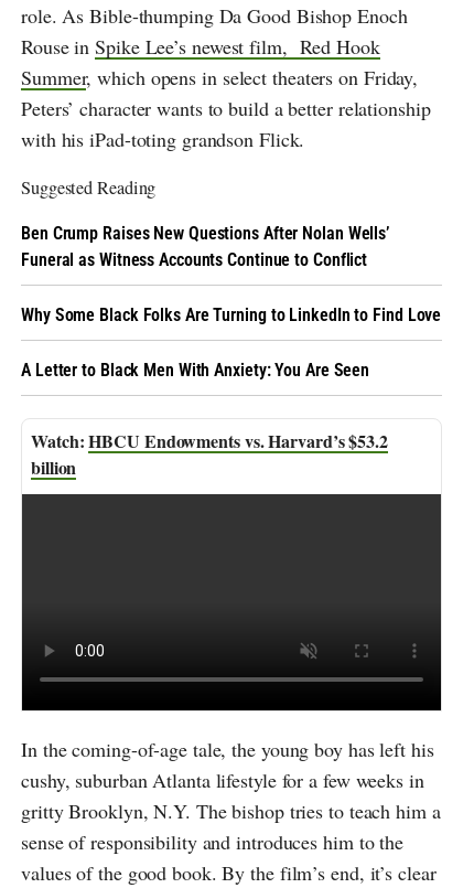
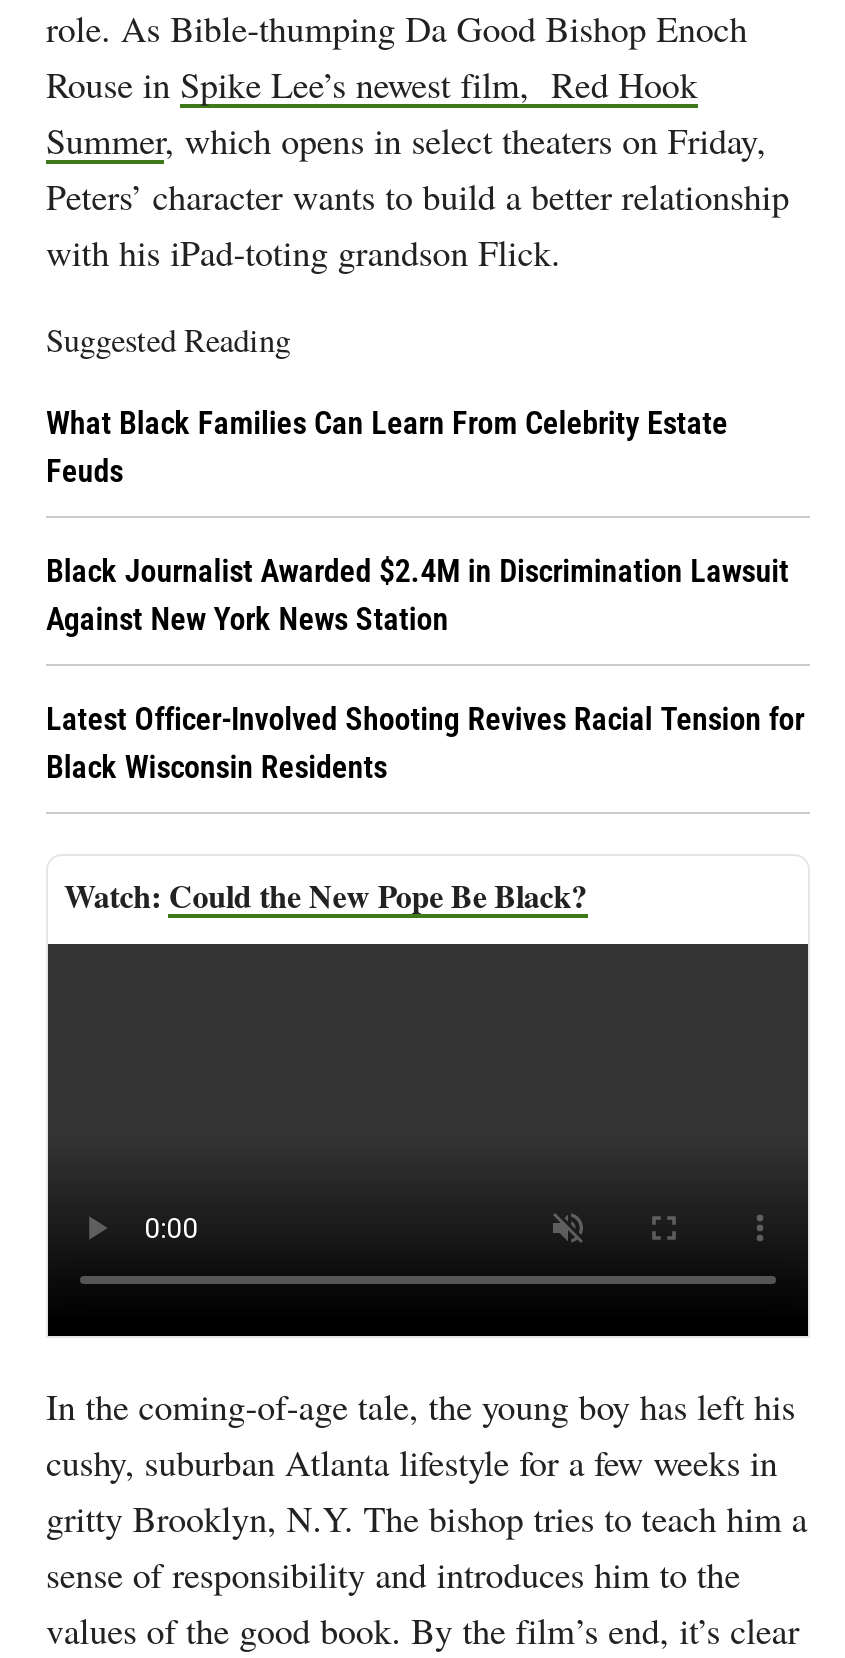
- Ben Crump Raises New Questions After Nolan Wells’
- Funeral as Witness Accounts Continue to Conflict
+ What Black Families Can Learn From Celebrity Estate
+ Feuds

- Why Some Black Folks Are Turning to LinkedIn to Find Love
+ Black Journalist Awarded $2.4M in Discrimination Lawsuit
+ Against New York News Station

- A Letter to Black Men With Anxiety: You Are Seen
+ Latest Officer-Involved Shooting Revives Racial Tension for
+ Black Wisconsin Residents

- HBCU Endowments vs. Harvard’s $53.2
- billion
+ Could the New Pope Be Black?
